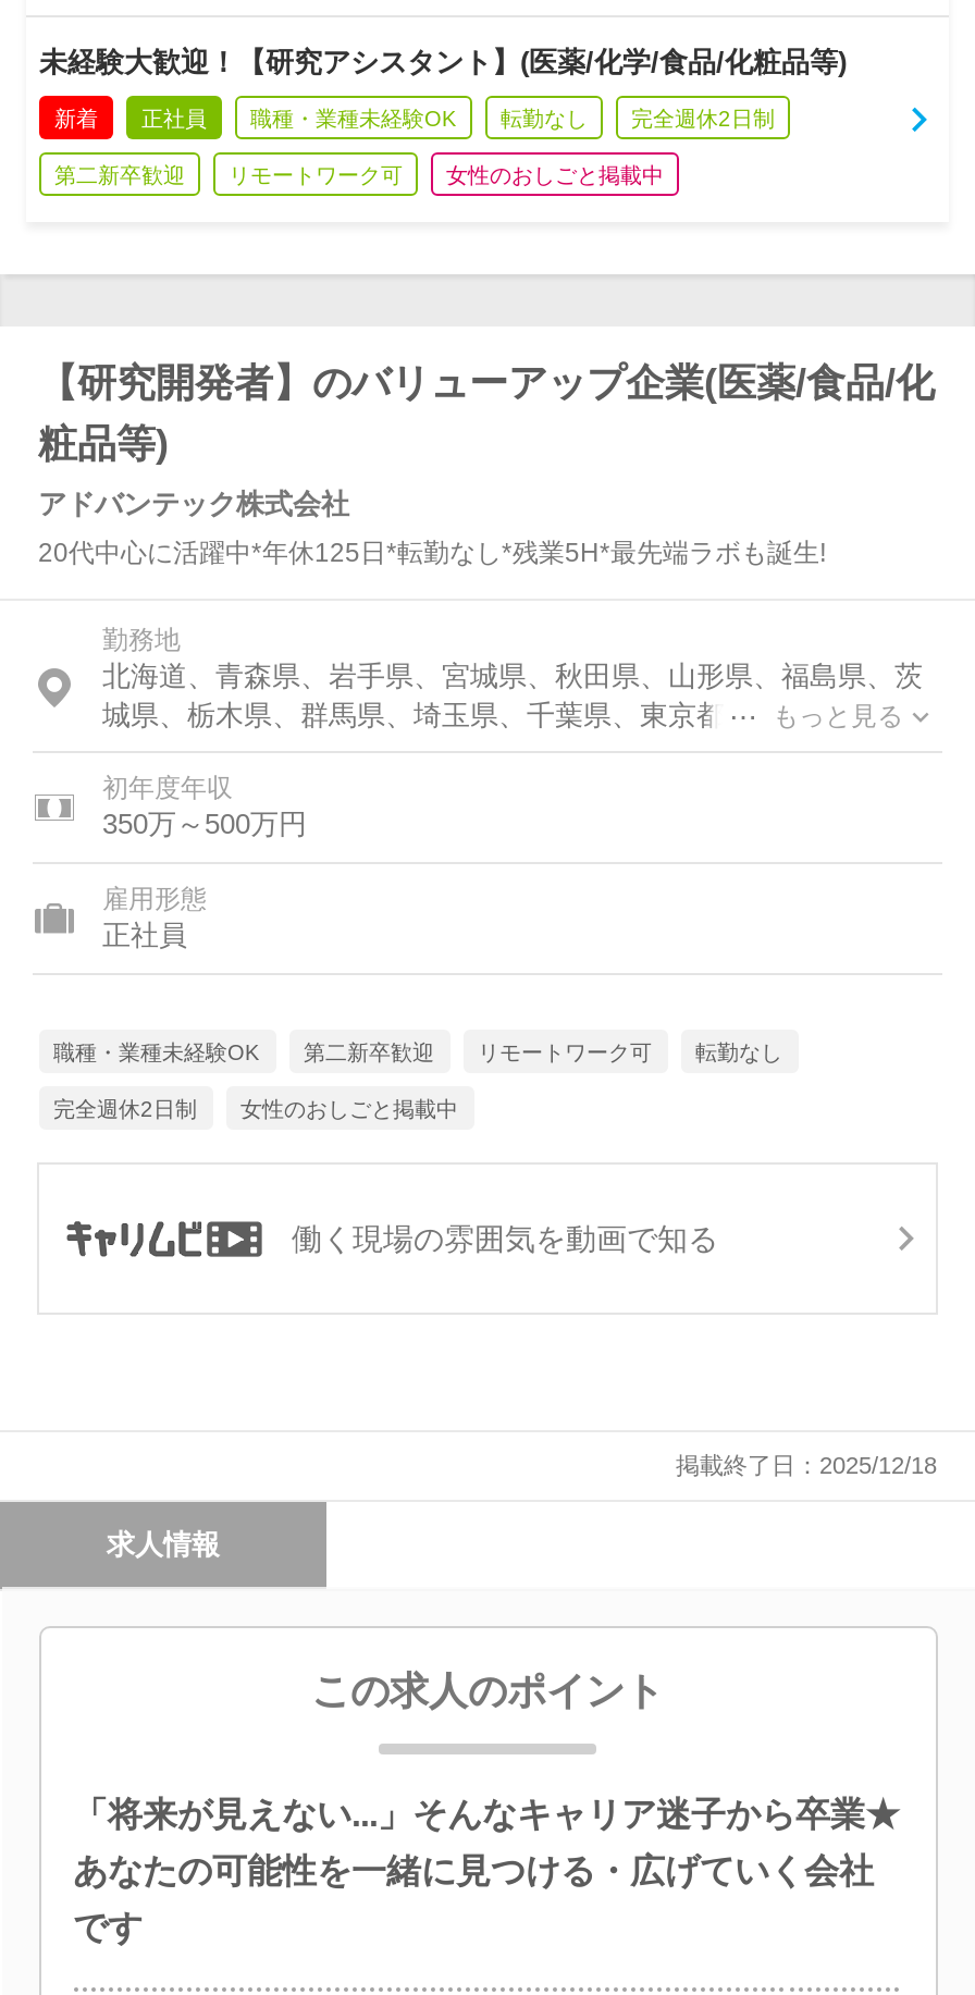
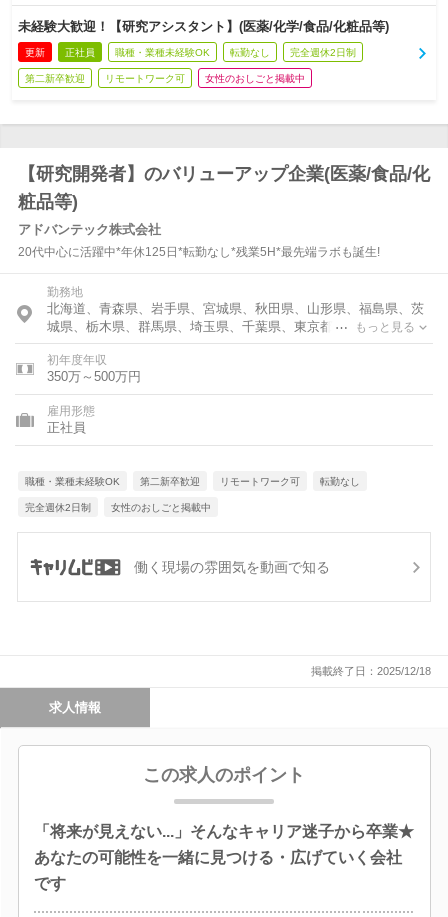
- 新着
+ 更新
